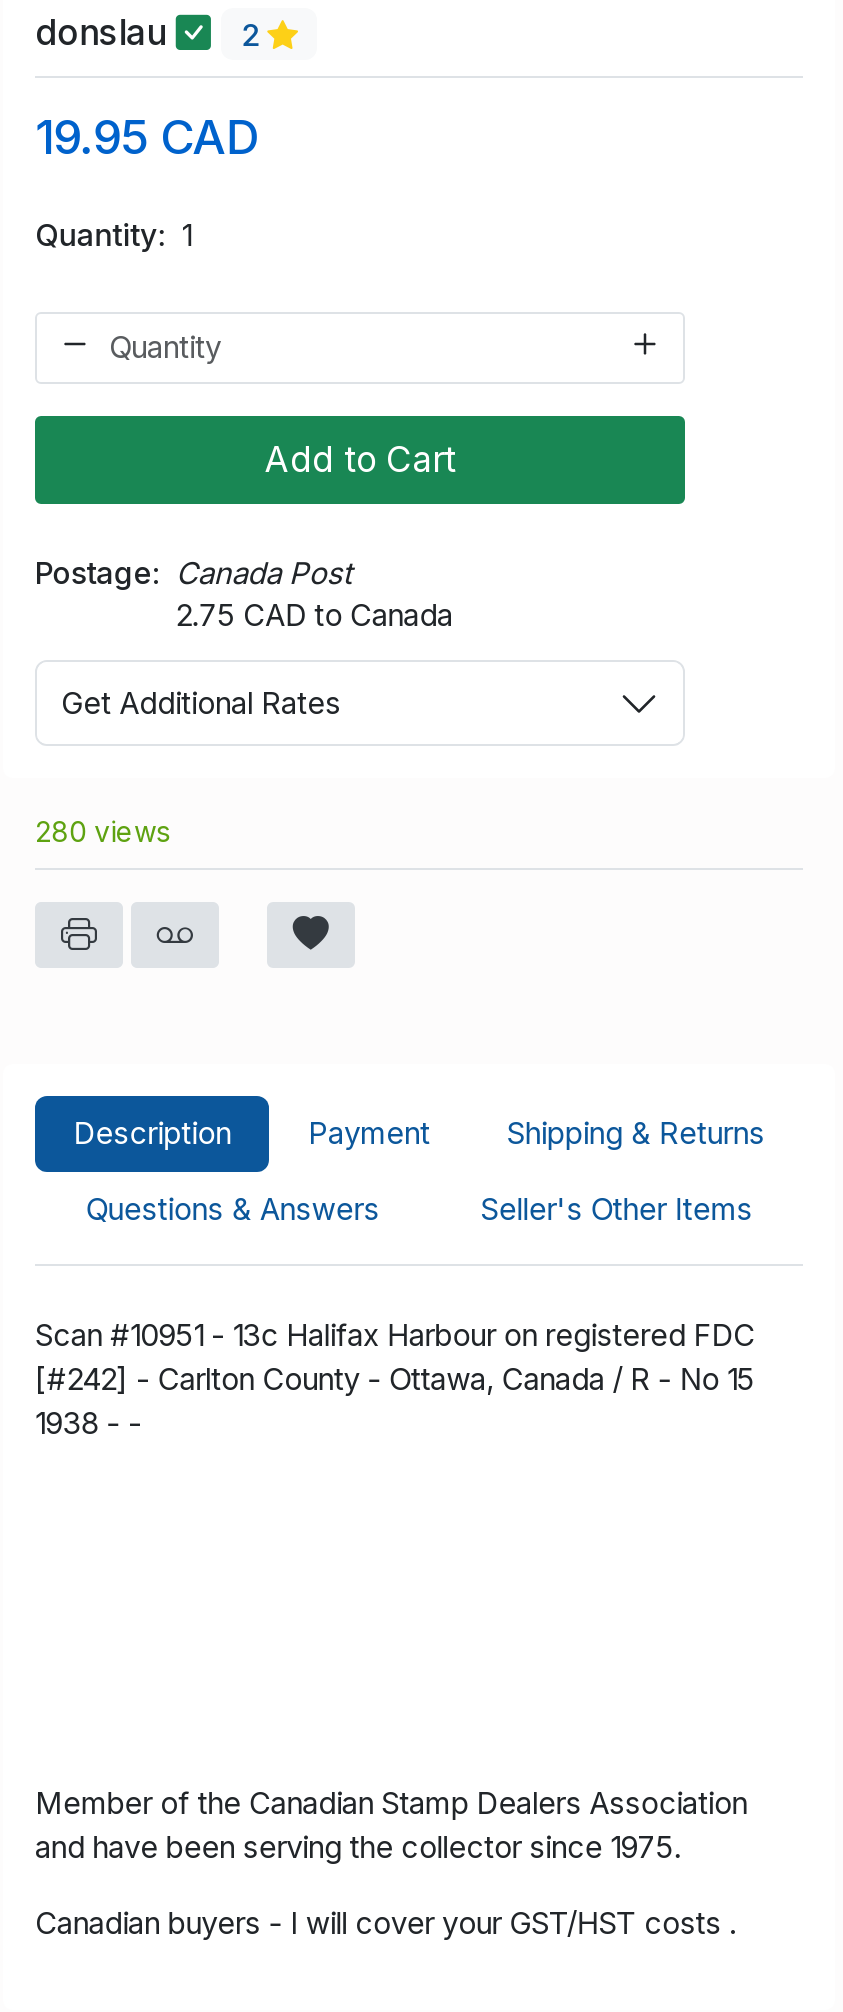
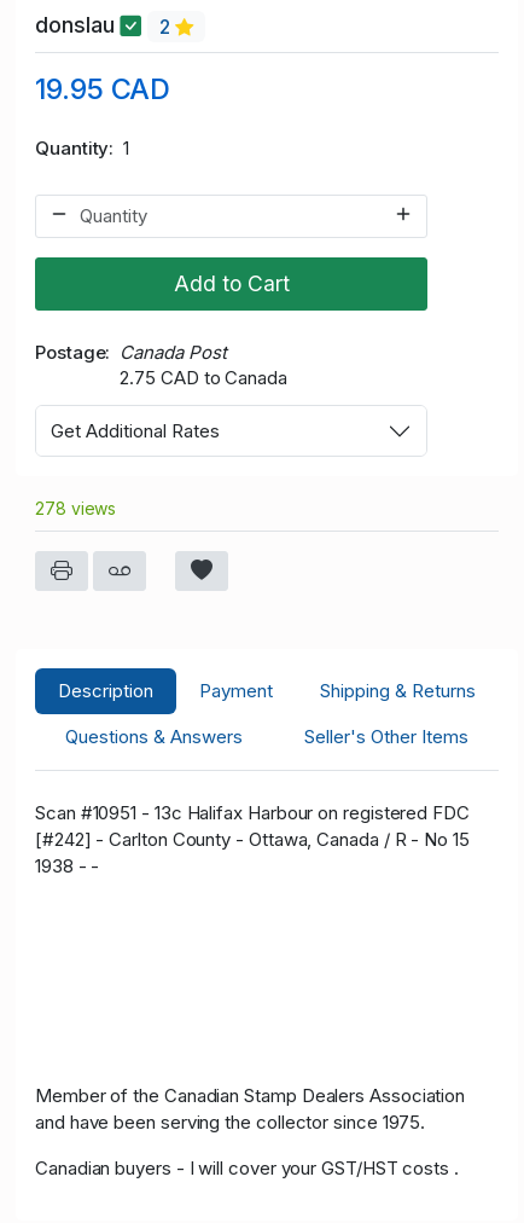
- 280 views
+ 278 views
